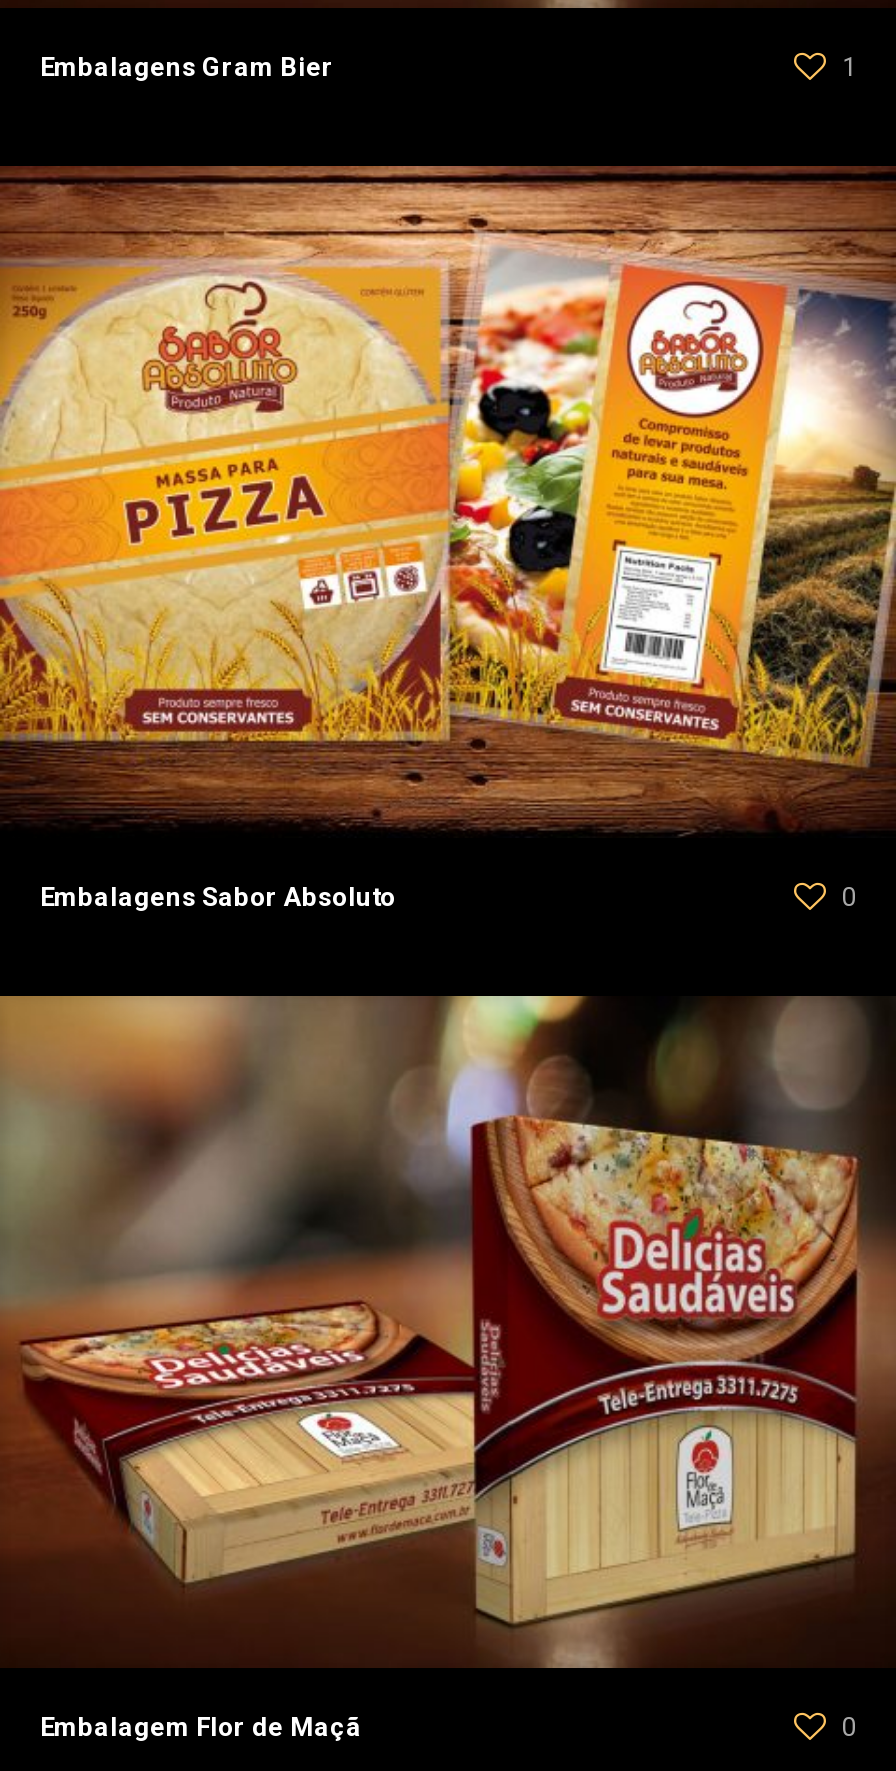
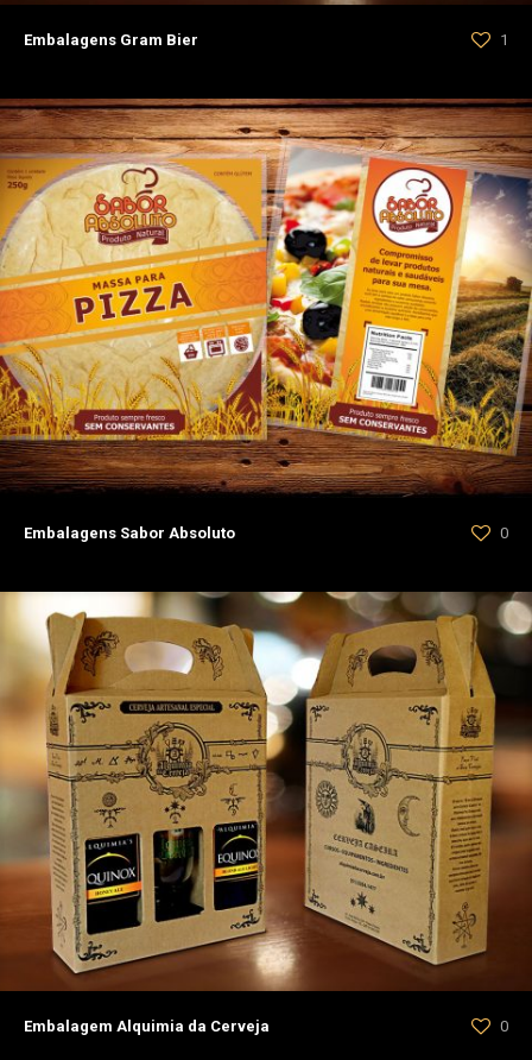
- [image]
- Embalagem Flor de Maçã
+ [image]
+ Embalagem Alquimia da Cerveja
